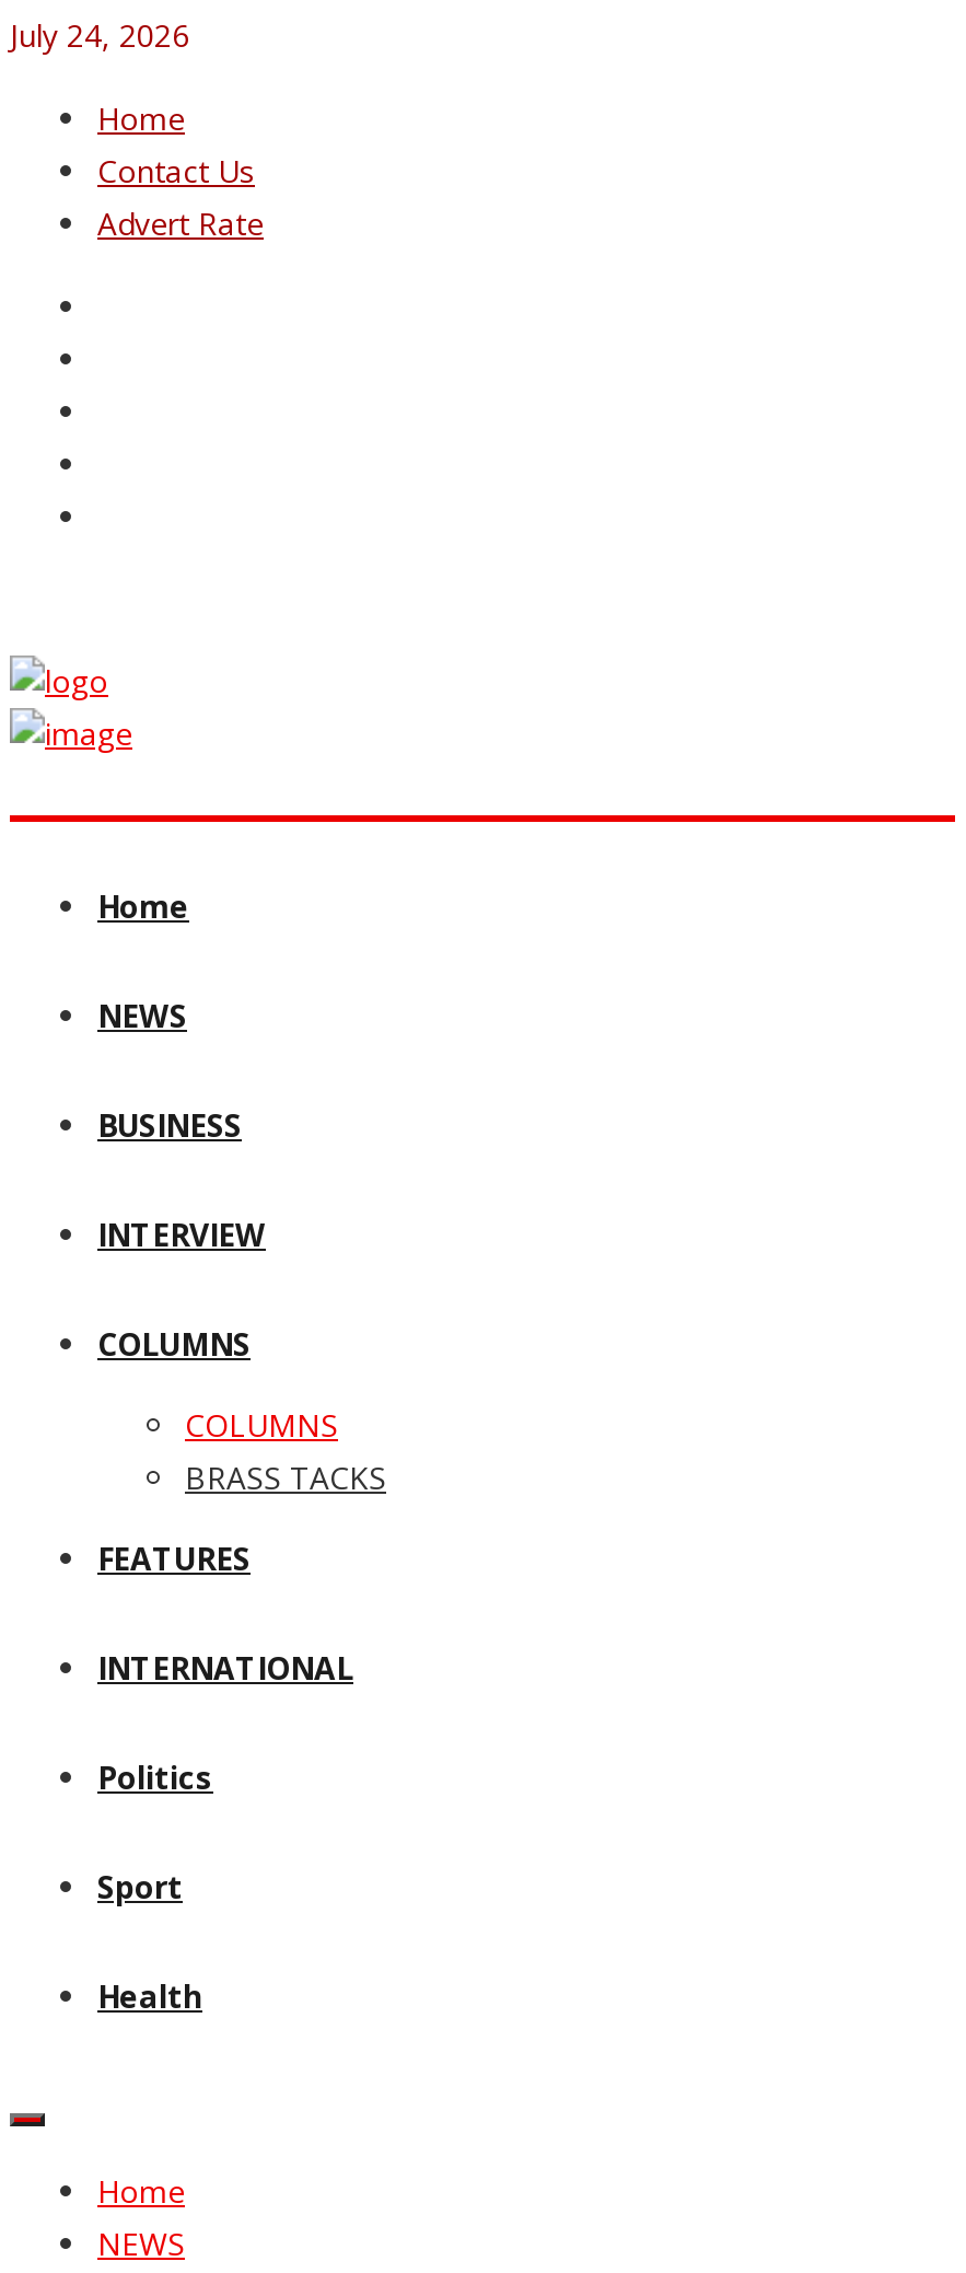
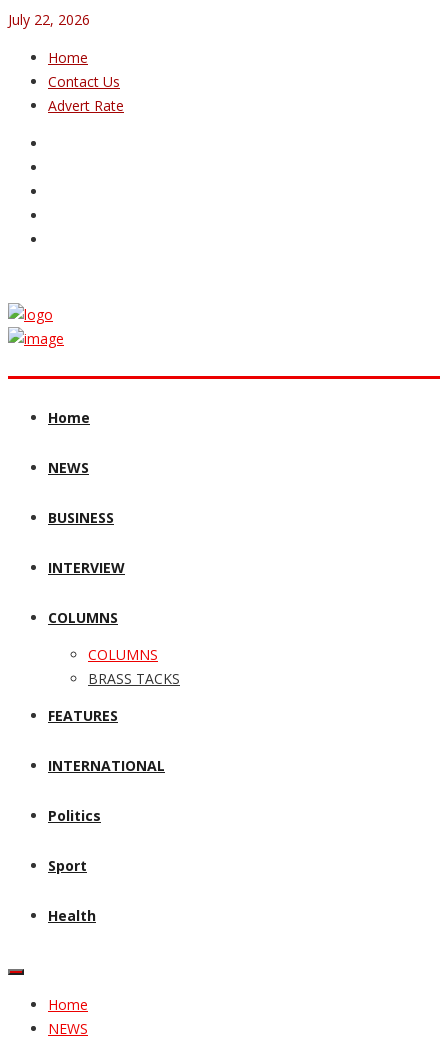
- July 24, 2026
+ July 22, 2026
